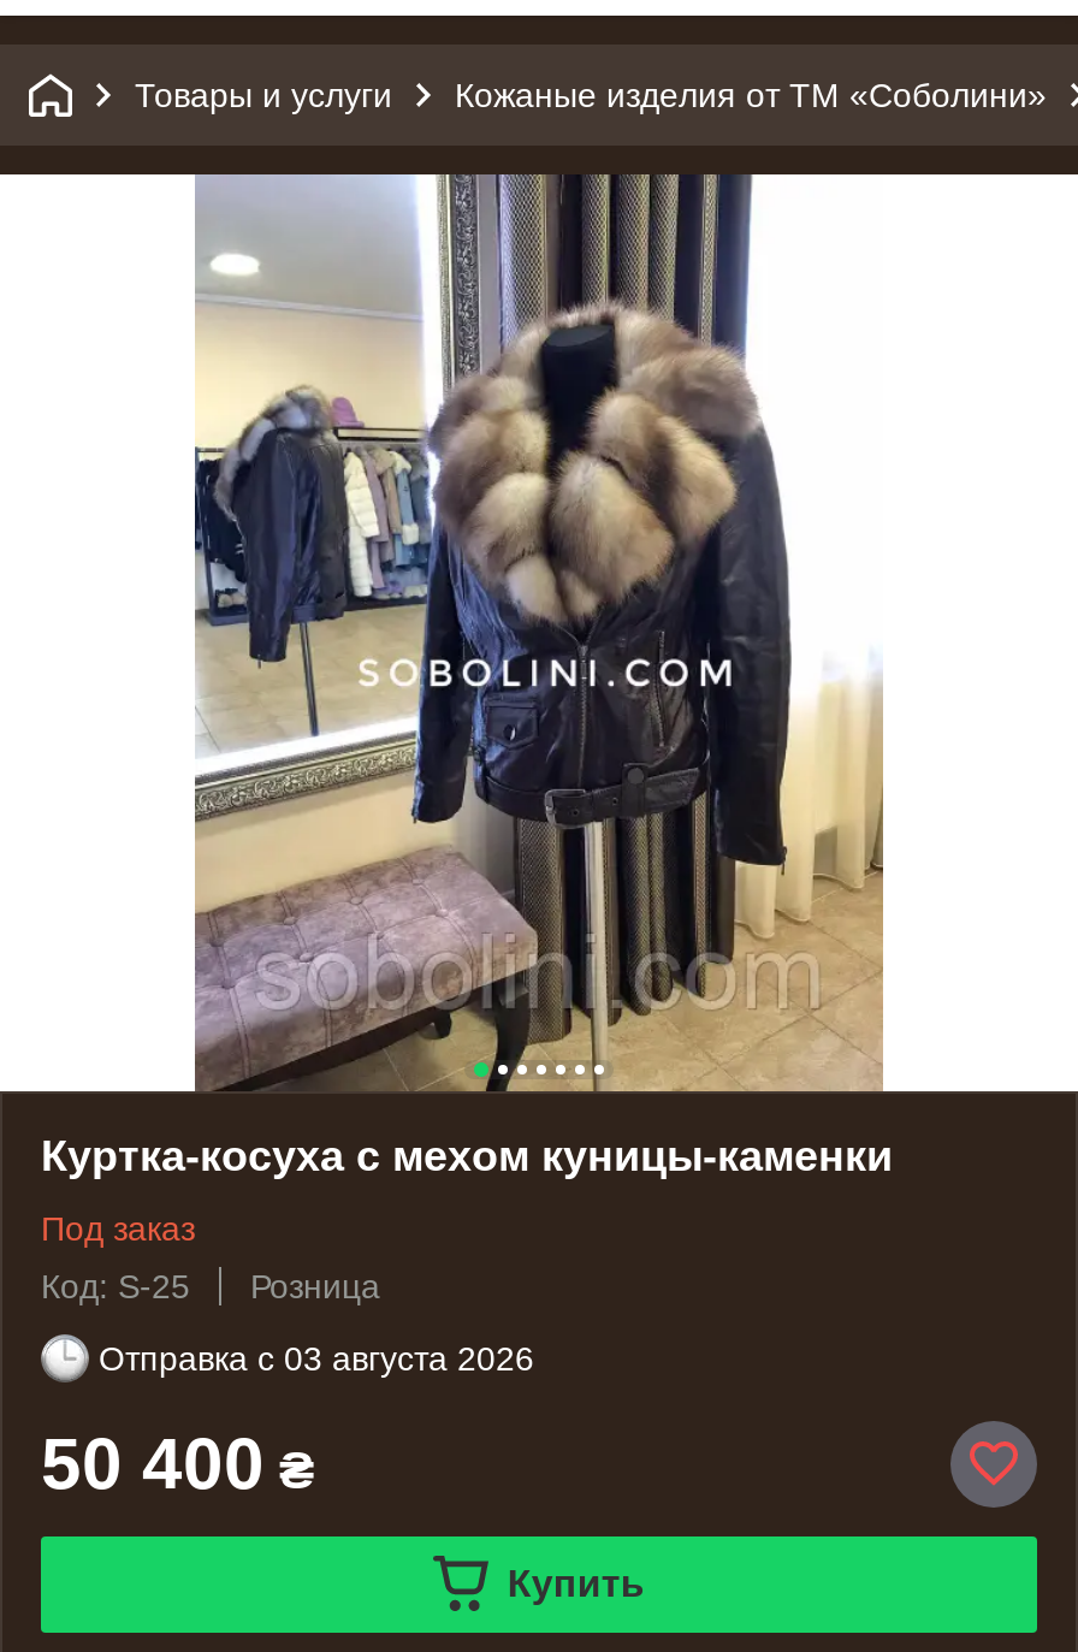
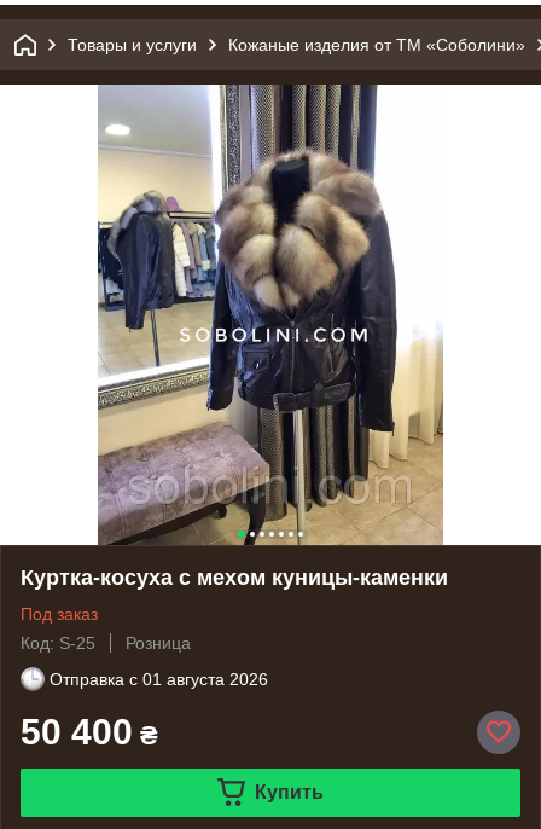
- Отправка с 03 августа 2026
+ Отправка с 01 августа 2026
